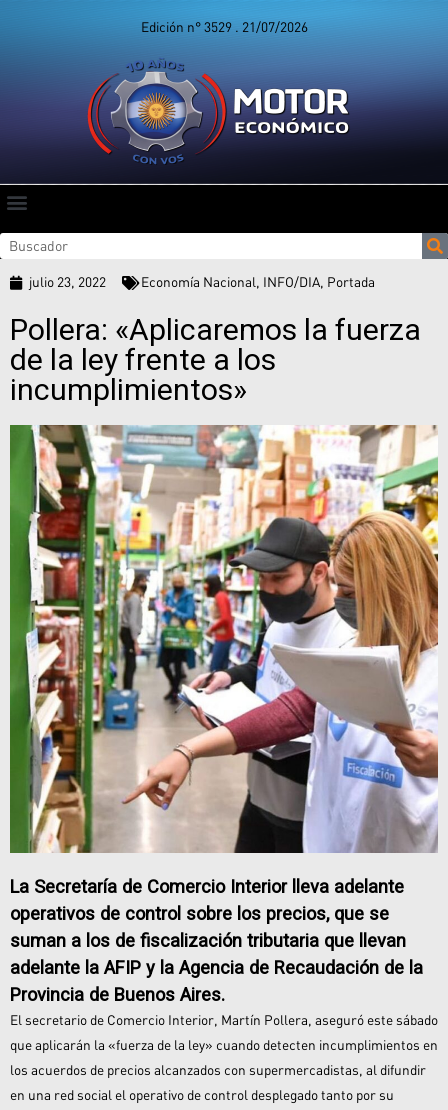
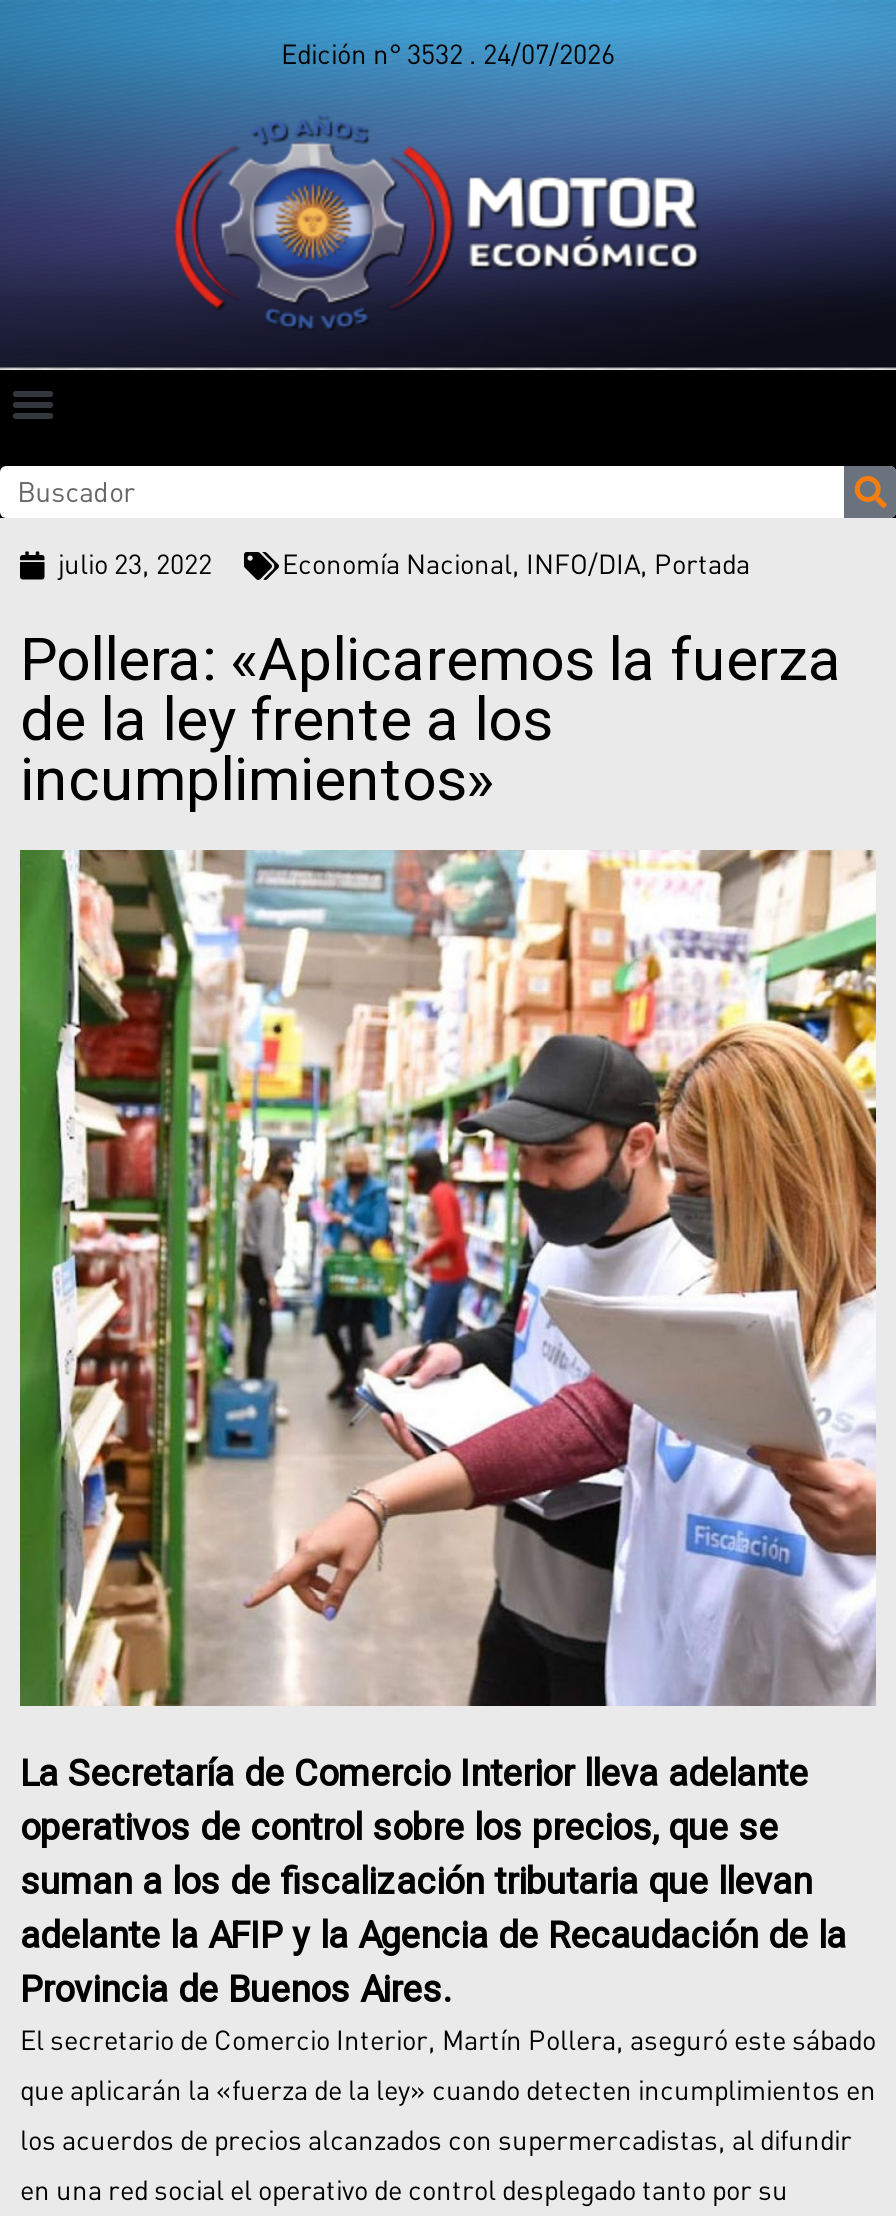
- Edición n° 3529 . 21/07/2026
+ Edición n° 3532 . 24/07/2026
